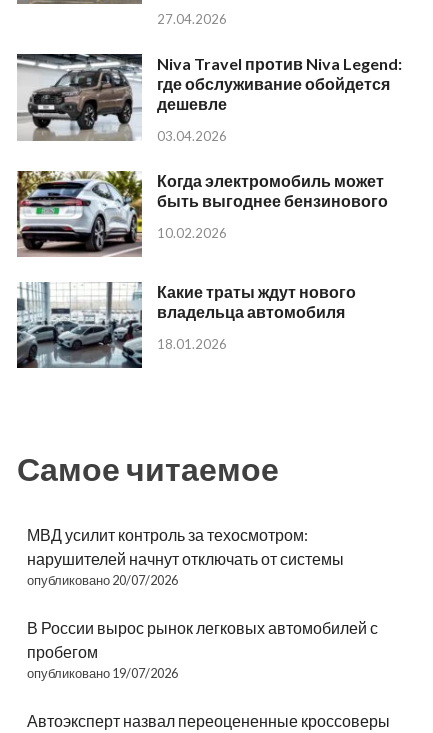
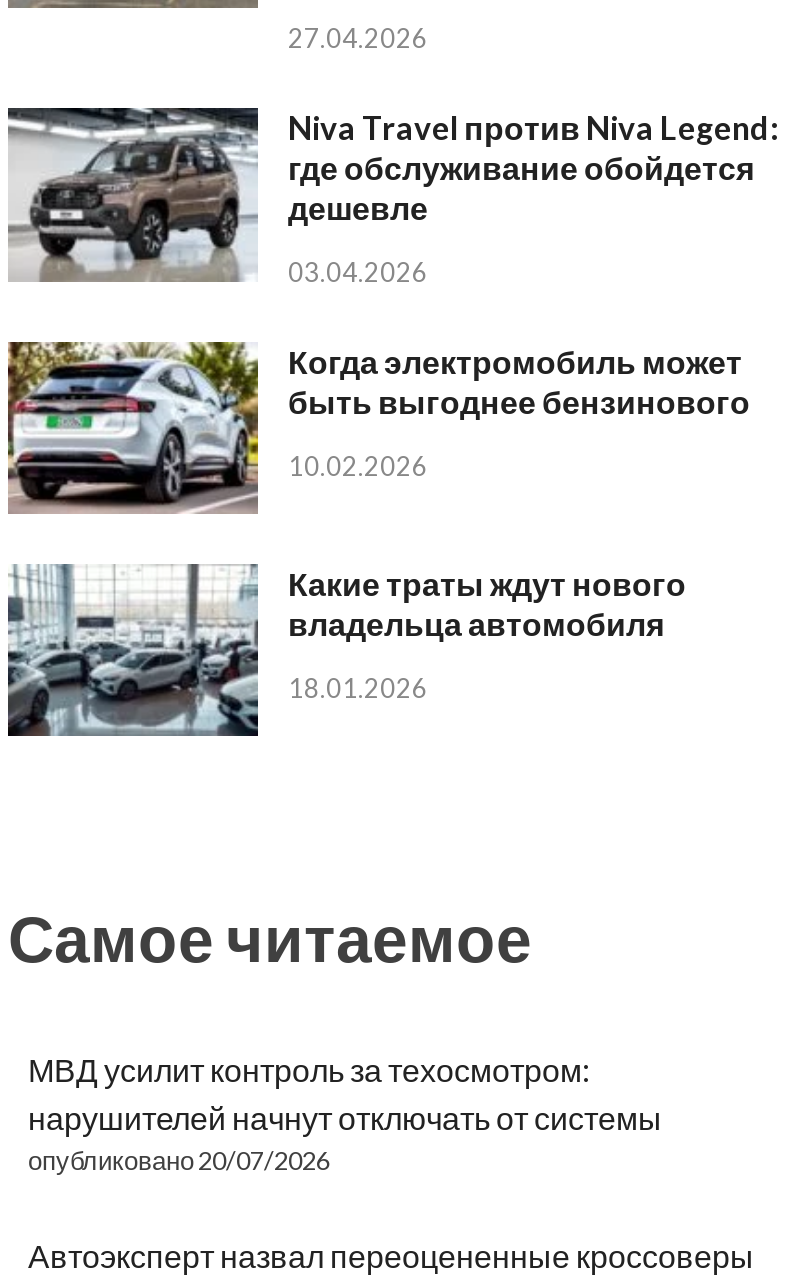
- В России вырос рынок легковых автомобилей с
- пробегом
- опубликовано 19/07/2026
